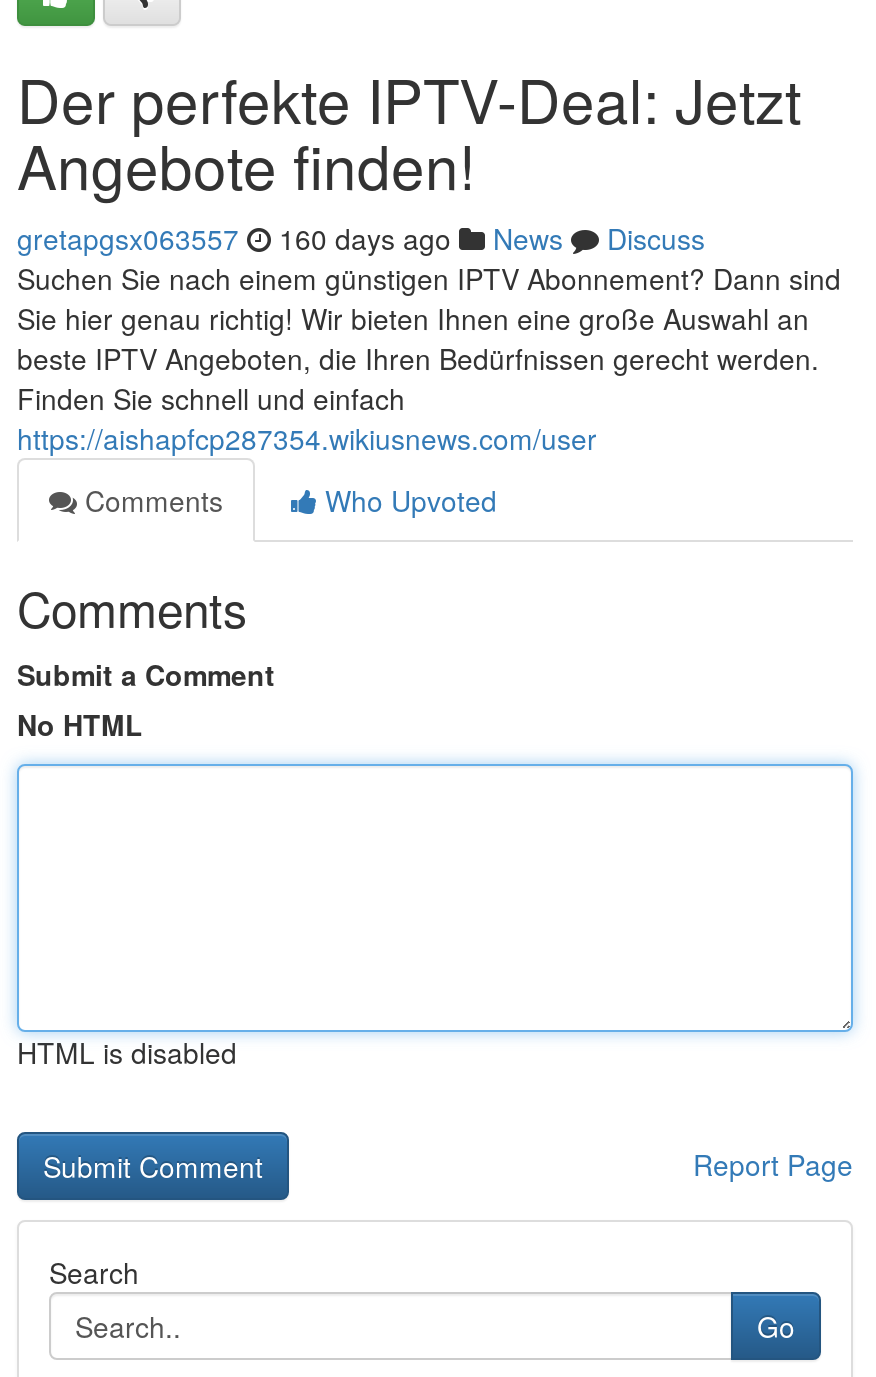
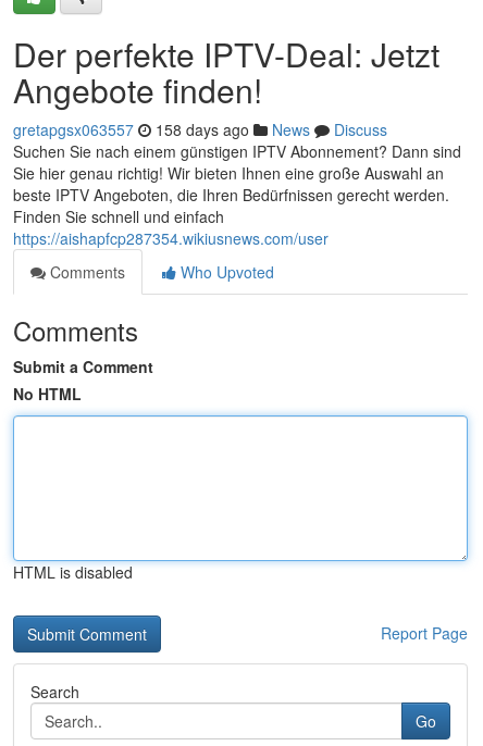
- gretapgsx063557 160 days ago News Discuss
+ gretapgsx063557 158 days ago News Discuss
